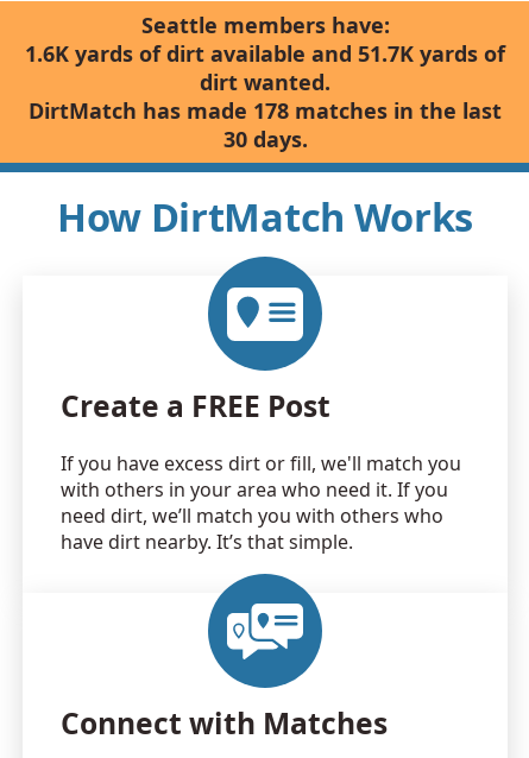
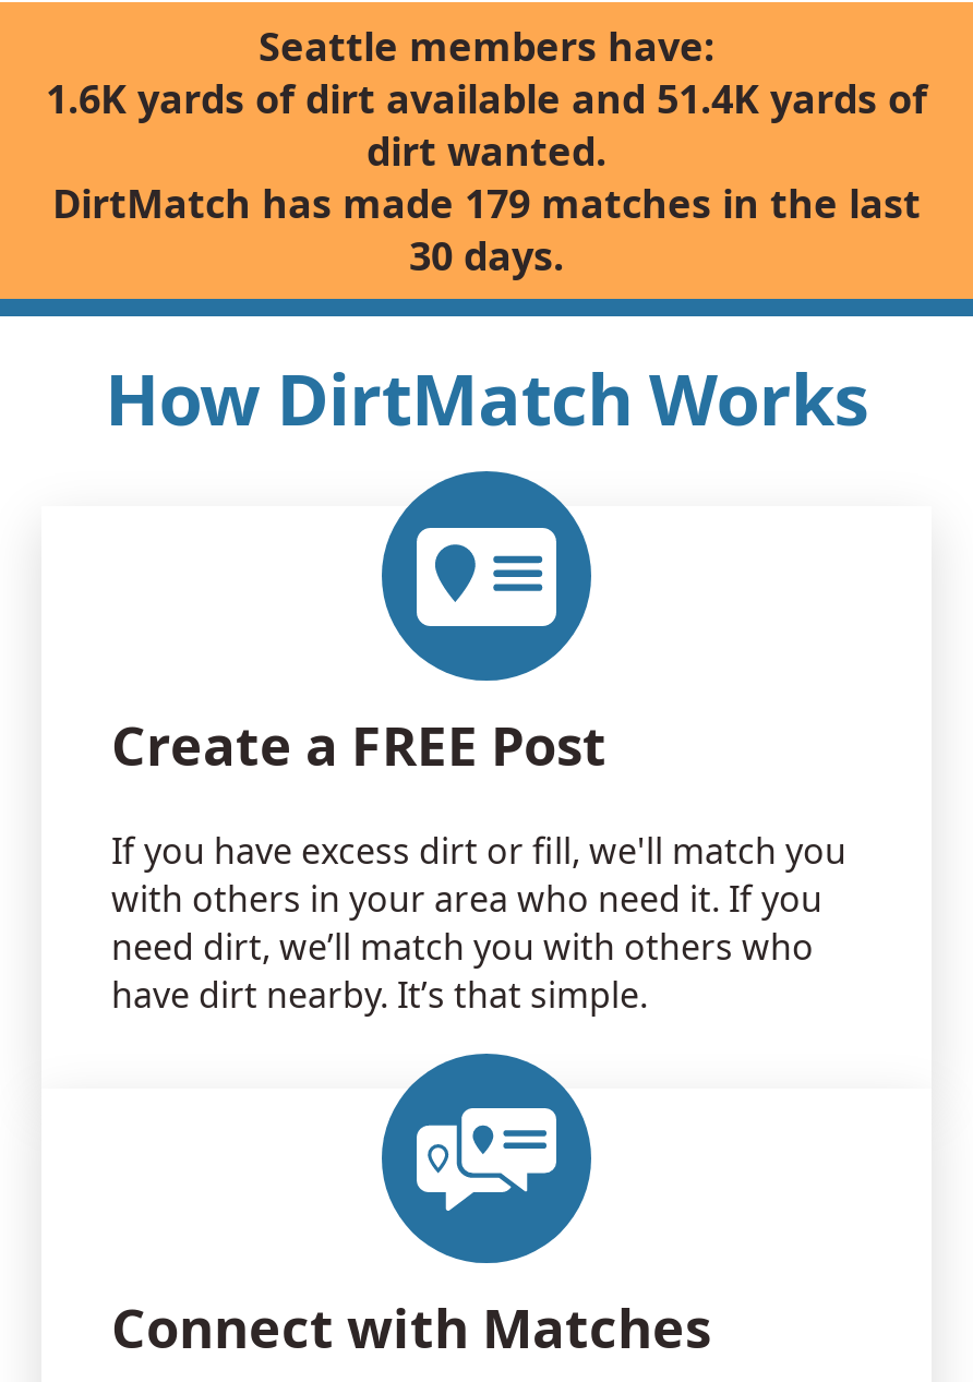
- 1.6K yards of dirt available and 51.7K yards of
+ 1.6K yards of dirt available and 51.4K yards of

- DirtMatch has made 178 matches in the last
+ DirtMatch has made 179 matches in the last
